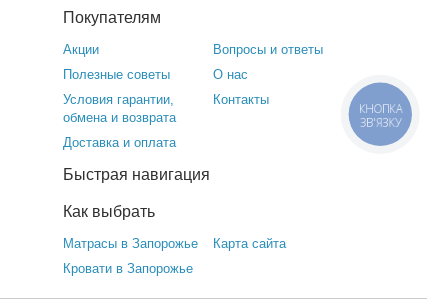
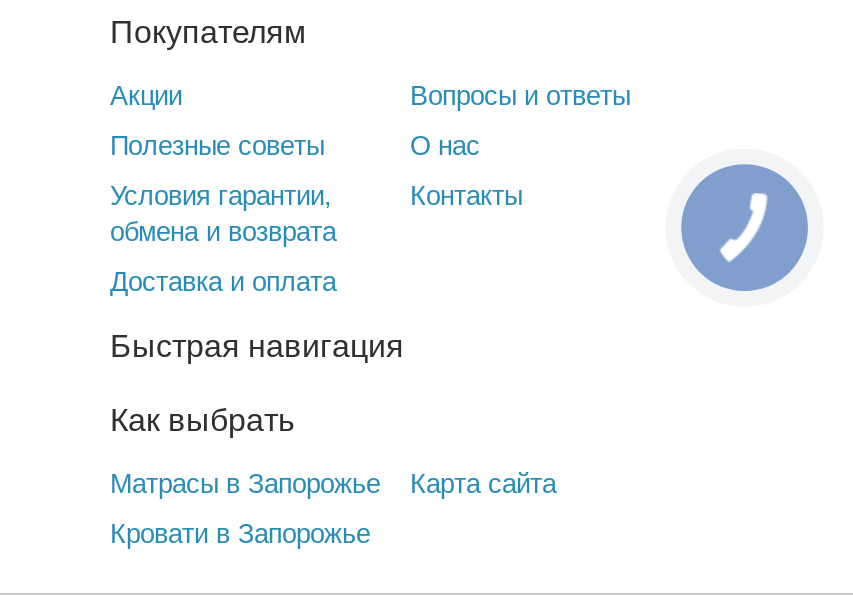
- КНОПКА
- ЗВ'ЯЗКУ
